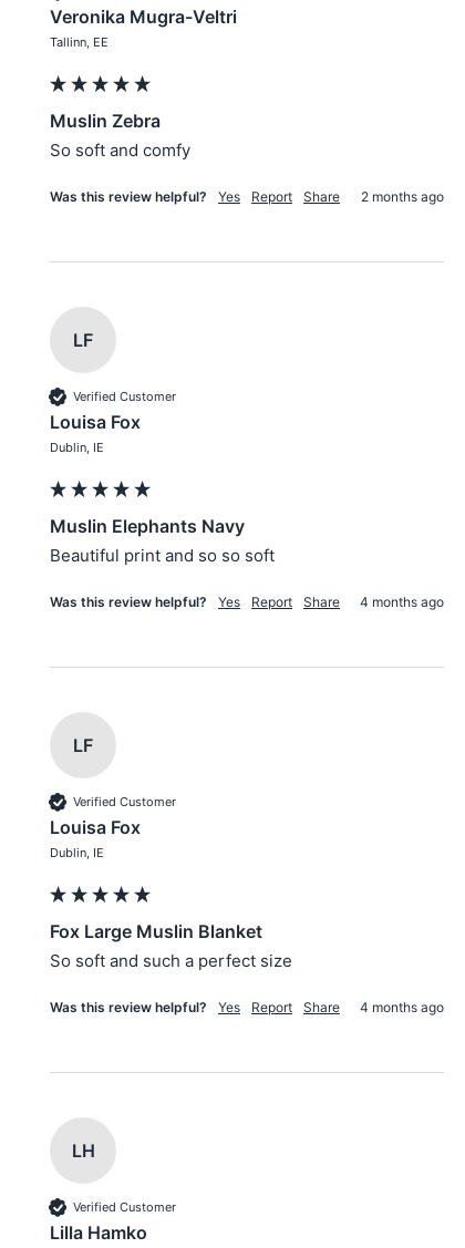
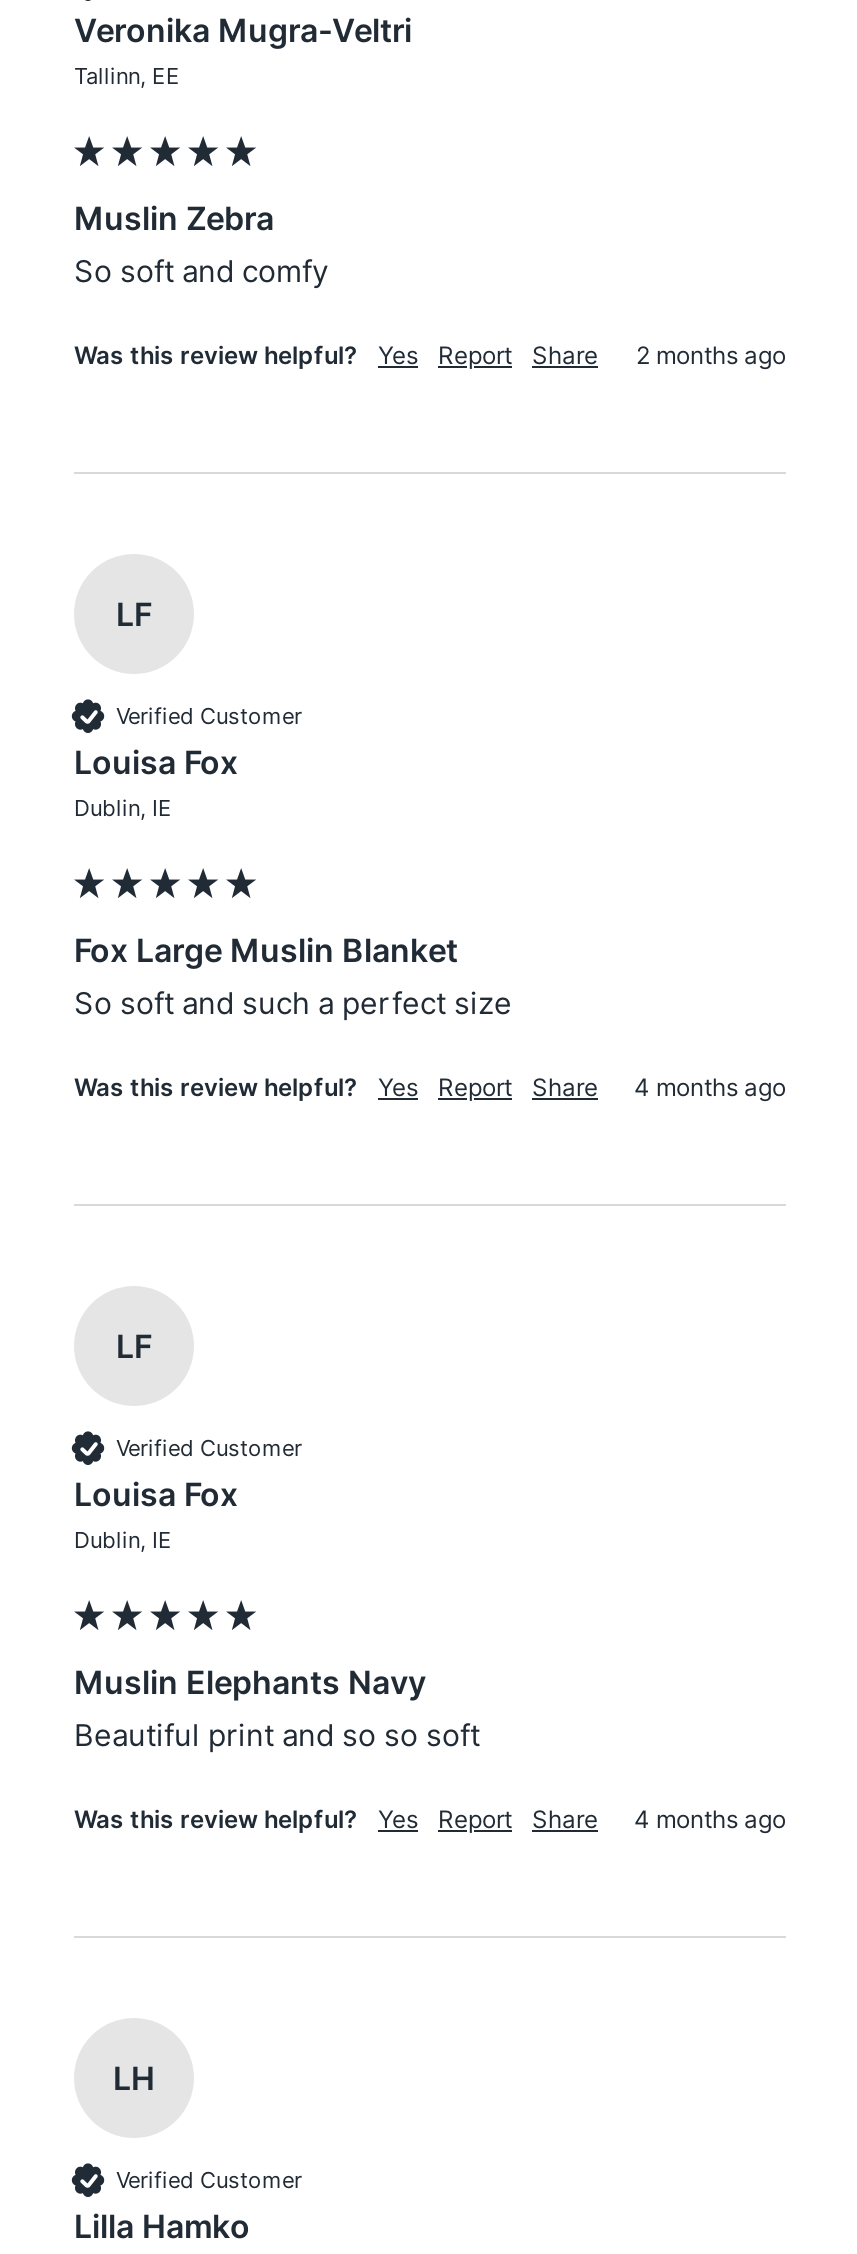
moved down: Muslin Elephants Navy | Beautiful print and so so soft

moved up: Fox Large Muslin Blanket | So soft and such a perfect size
